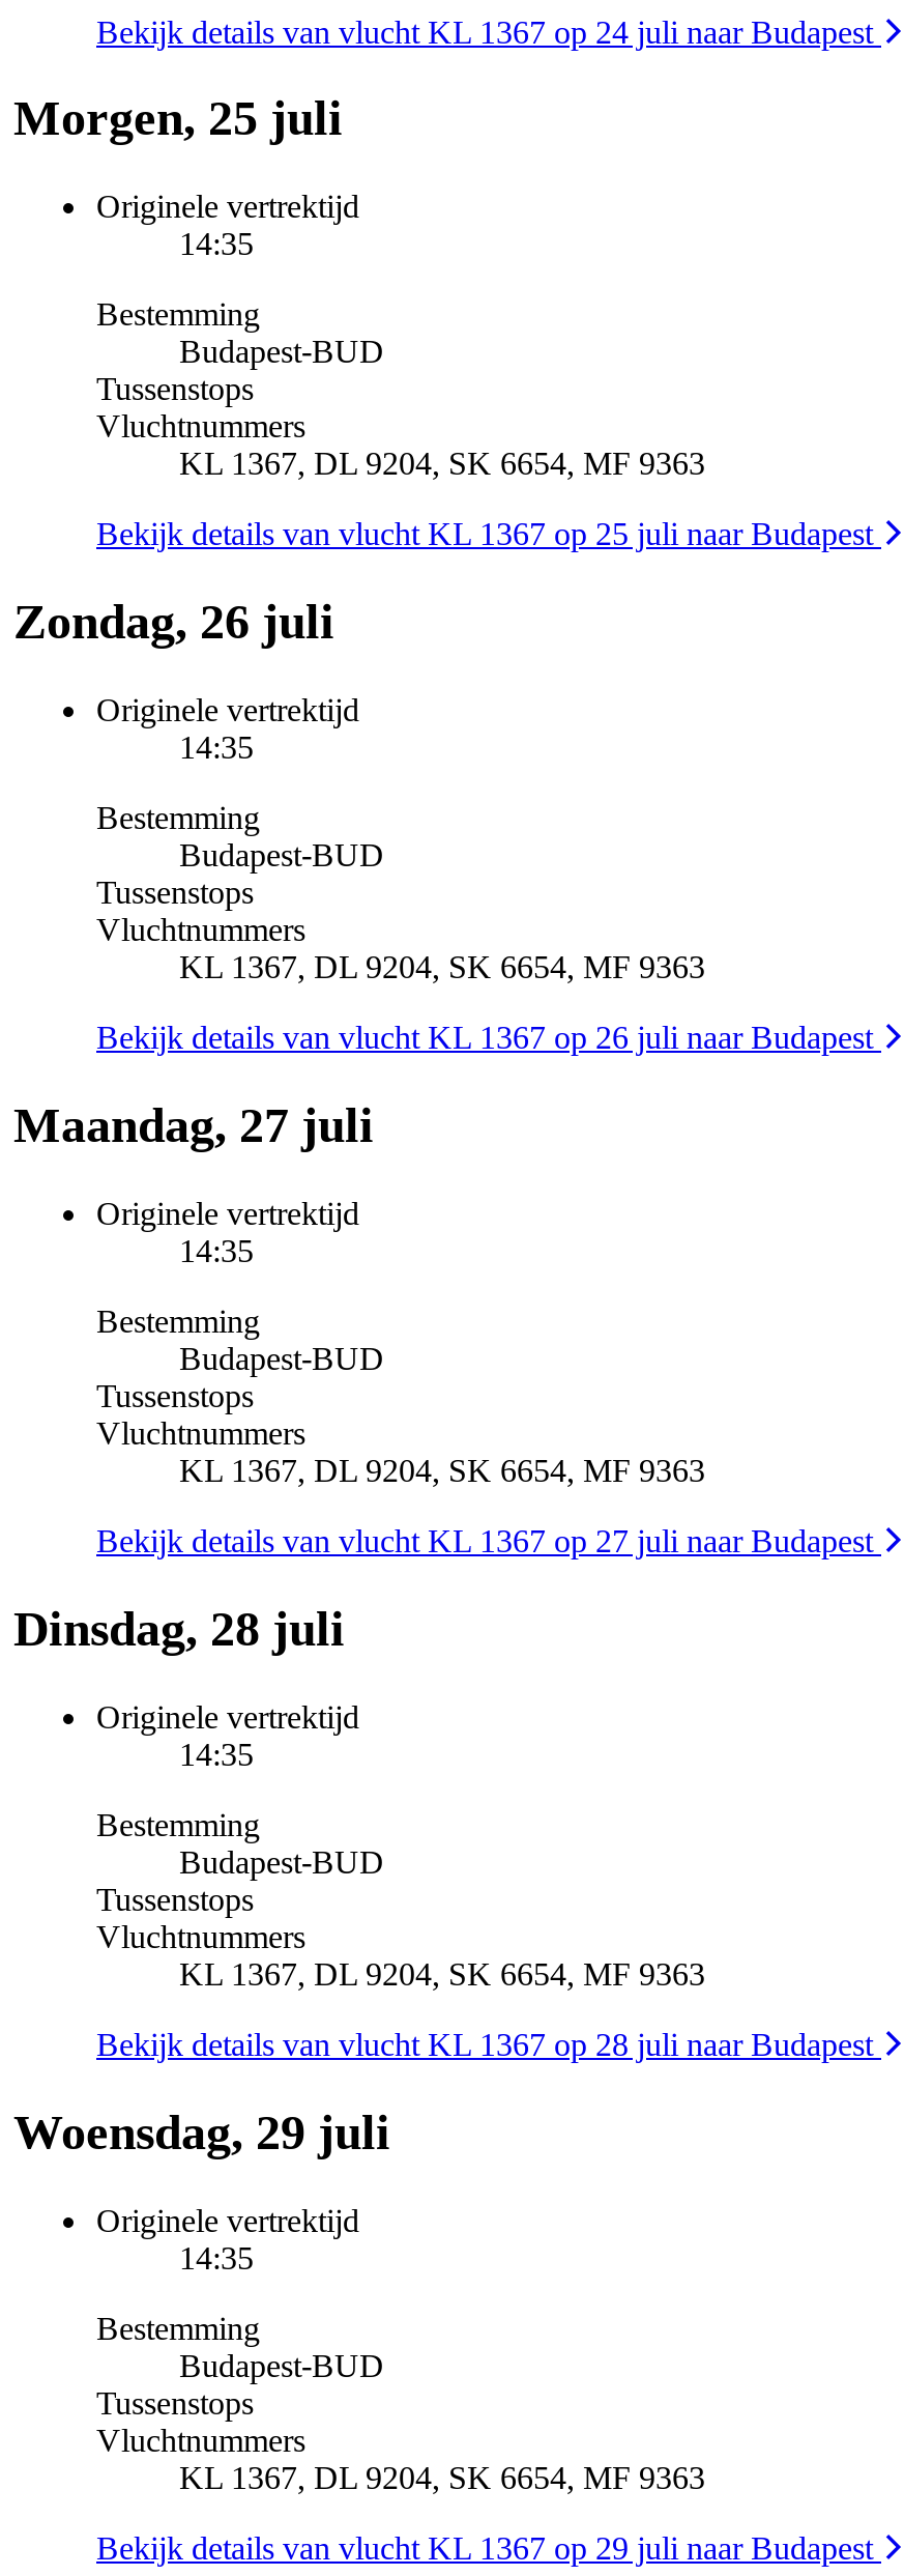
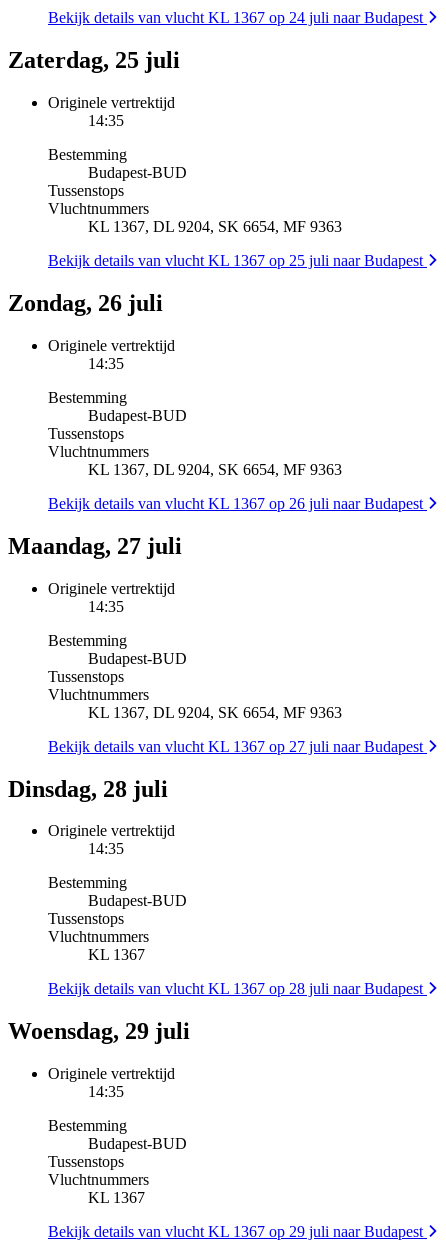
- Morgen, 25 juli
+ Zaterdag, 25 juli

- KL 1367, DL 9204, SK 6654, MF 9363
+ KL 1367

- KL 1367, DL 9204, SK 6654, MF 9363
+ KL 1367
